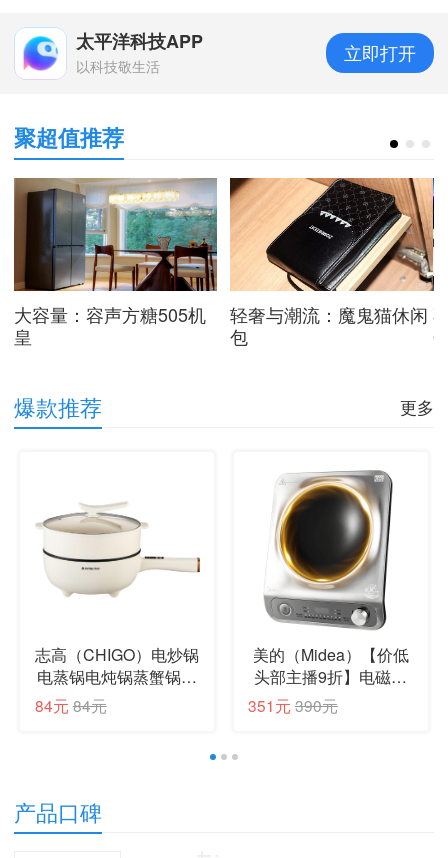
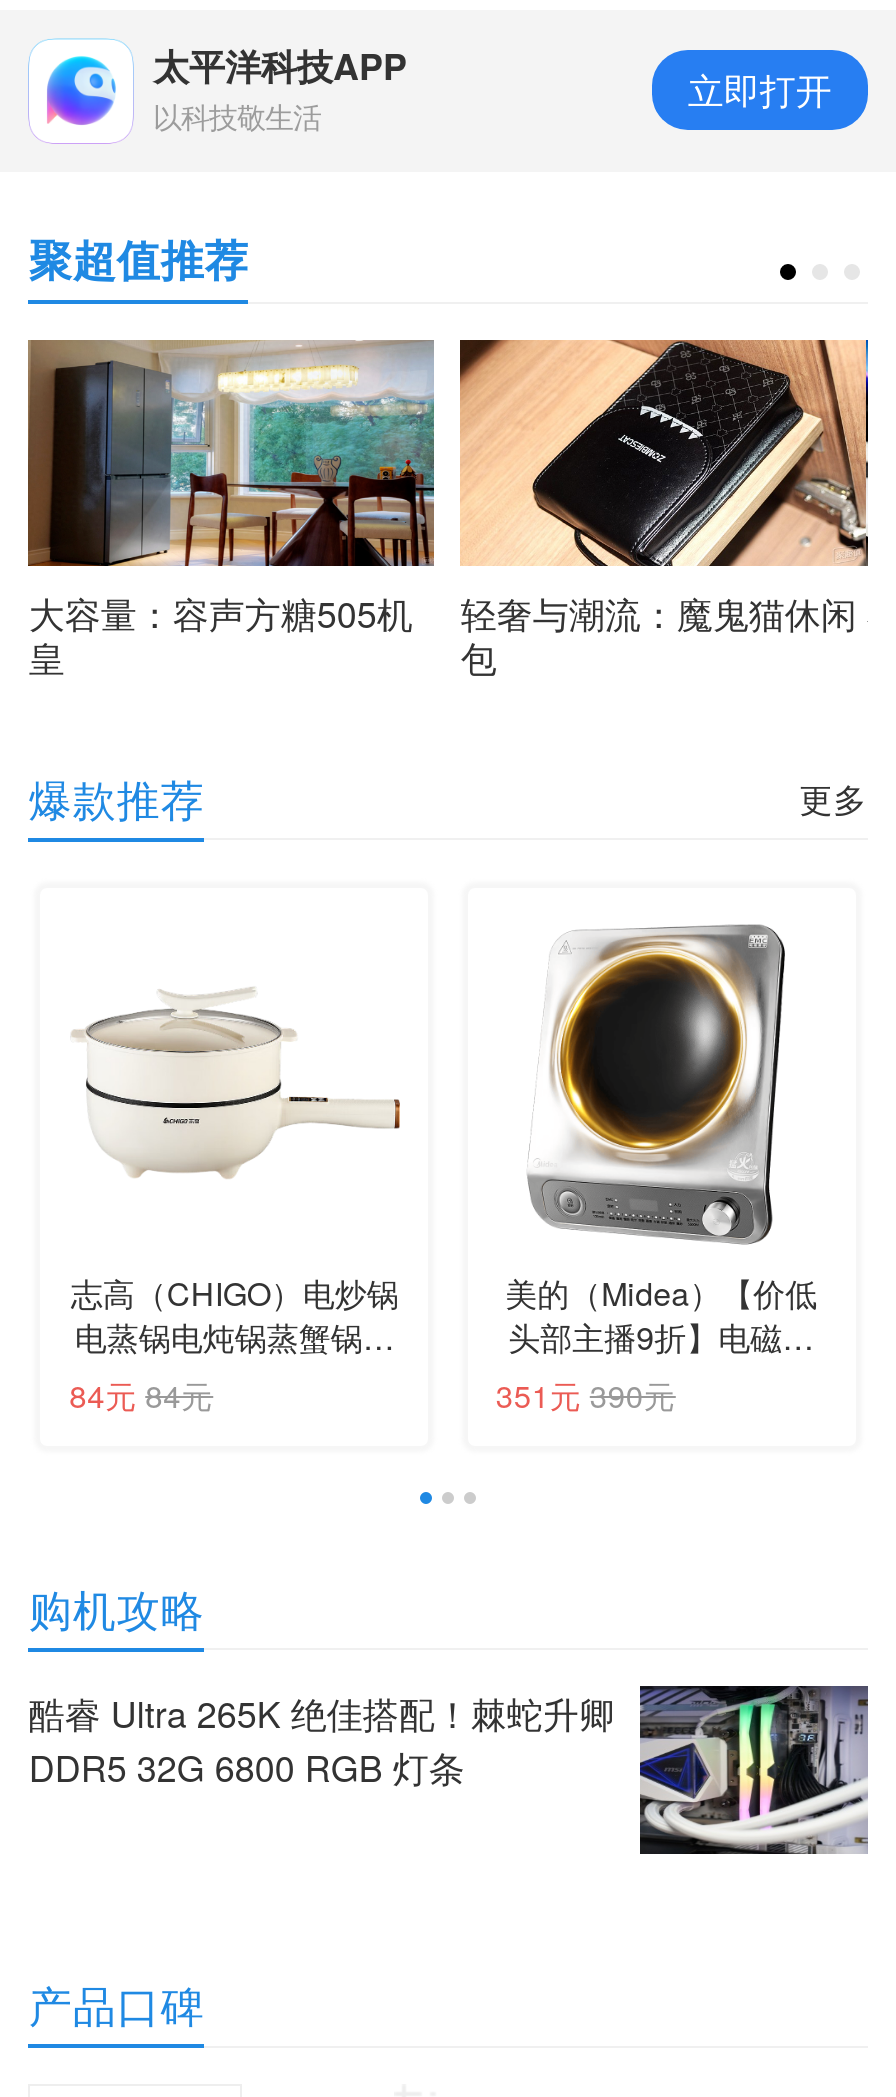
+ [image]
+ 购机攻略
+ 酷睿 Ultra 265K 绝佳搭配！棘蛇升卿
+ DDR5 32G 6800 RGB 灯条
